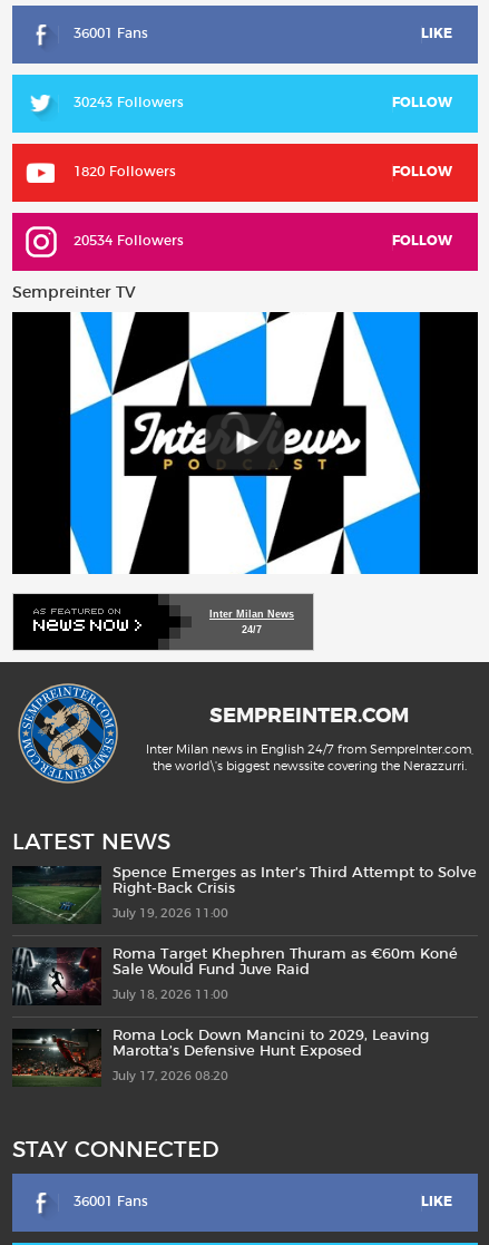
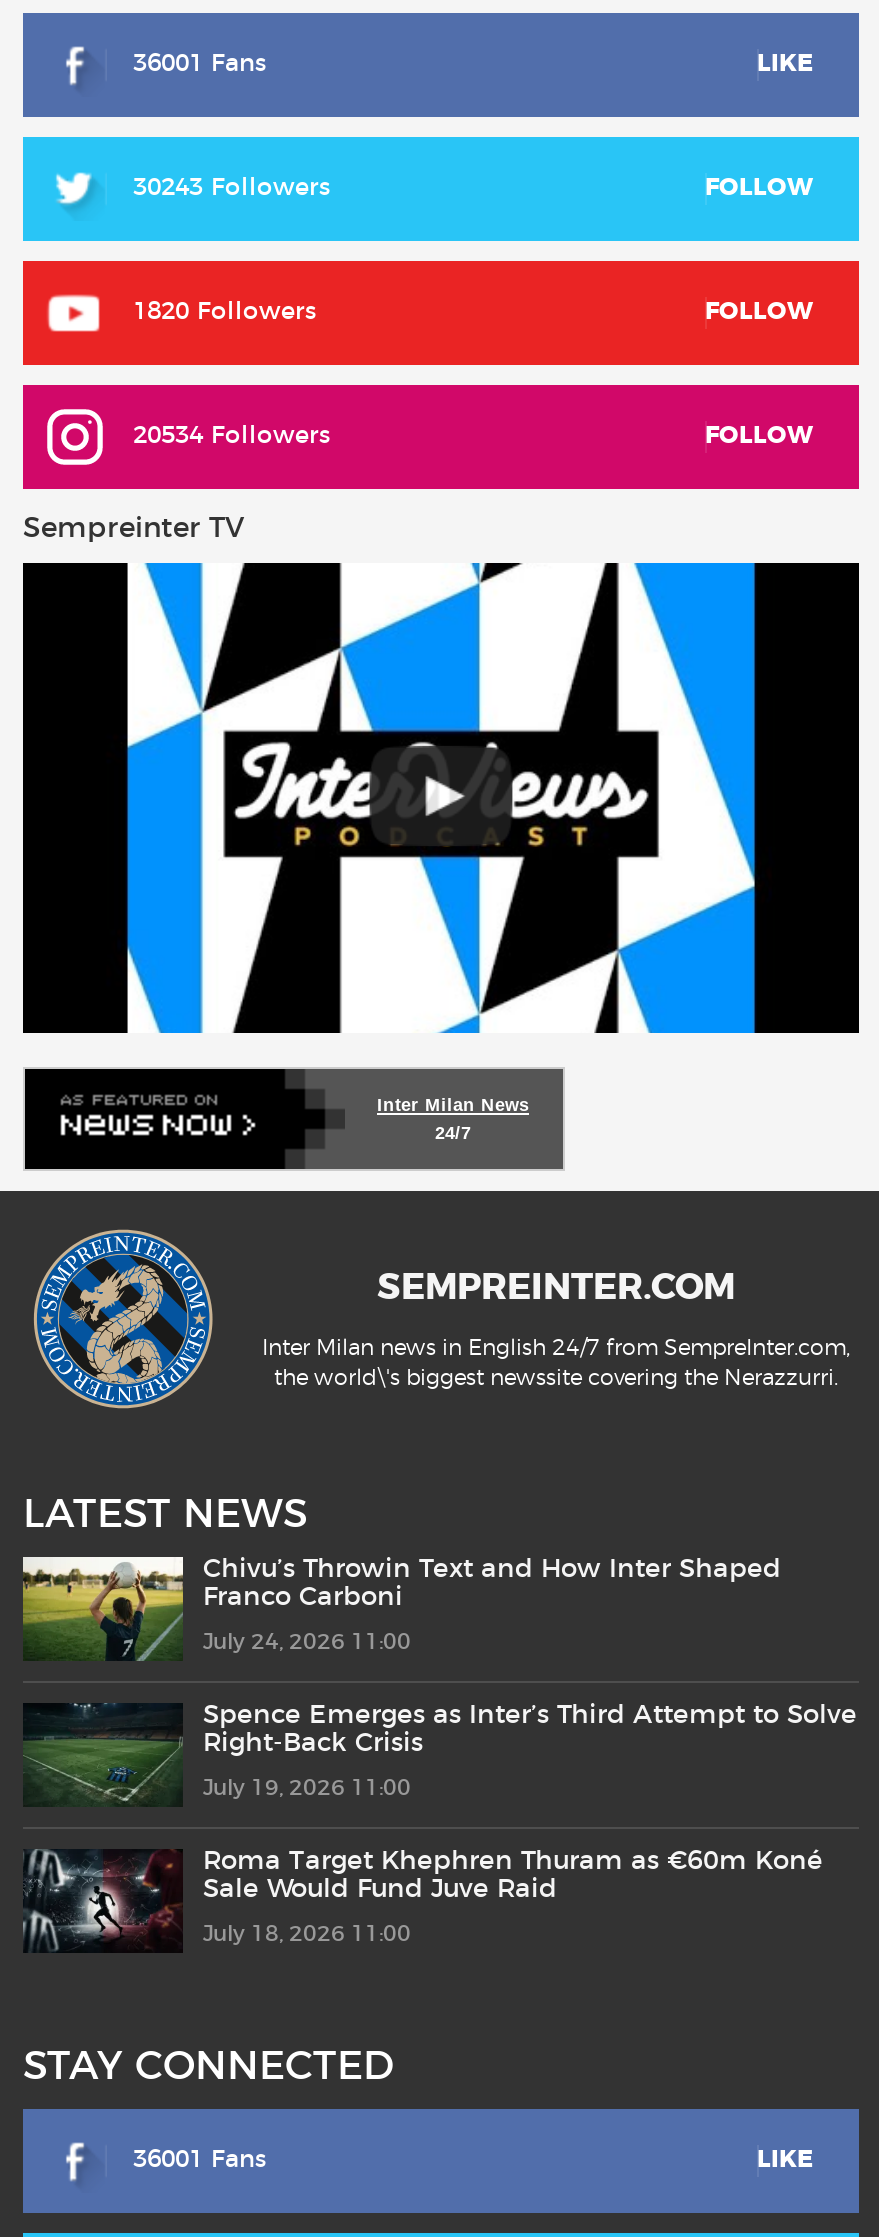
+ [image]
+ Chivu’s Throwin Text and How Inter Shaped
+ Franco Carboni
+ July 24, 2026 11:00

moved down: [image] | Spence Emerges as Inter’s Third Attempt to Solve | Right-Back Crisis | July 19, 2026 11:00 | Roma Target Khephren Thuram as €60m Koné | Sale Would Fund Juve Raid | July 18, 2026 11:00

- [image]
- Roma Lock Down Mancini to 2029, Leaving
- Marotta’s Defensive Hunt Exposed
- July 17, 2026 08:20
